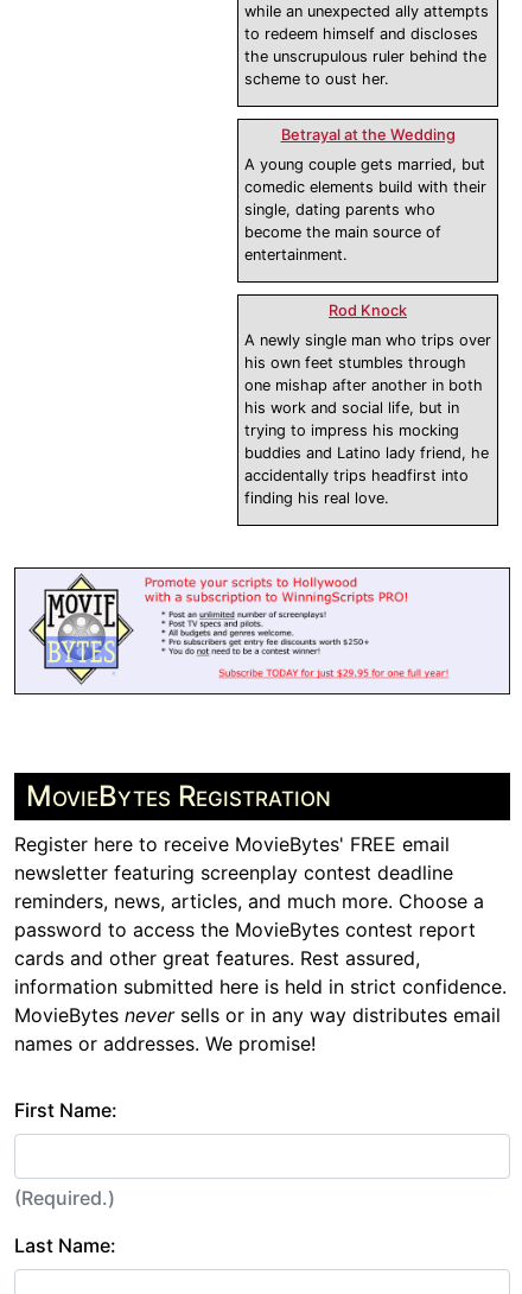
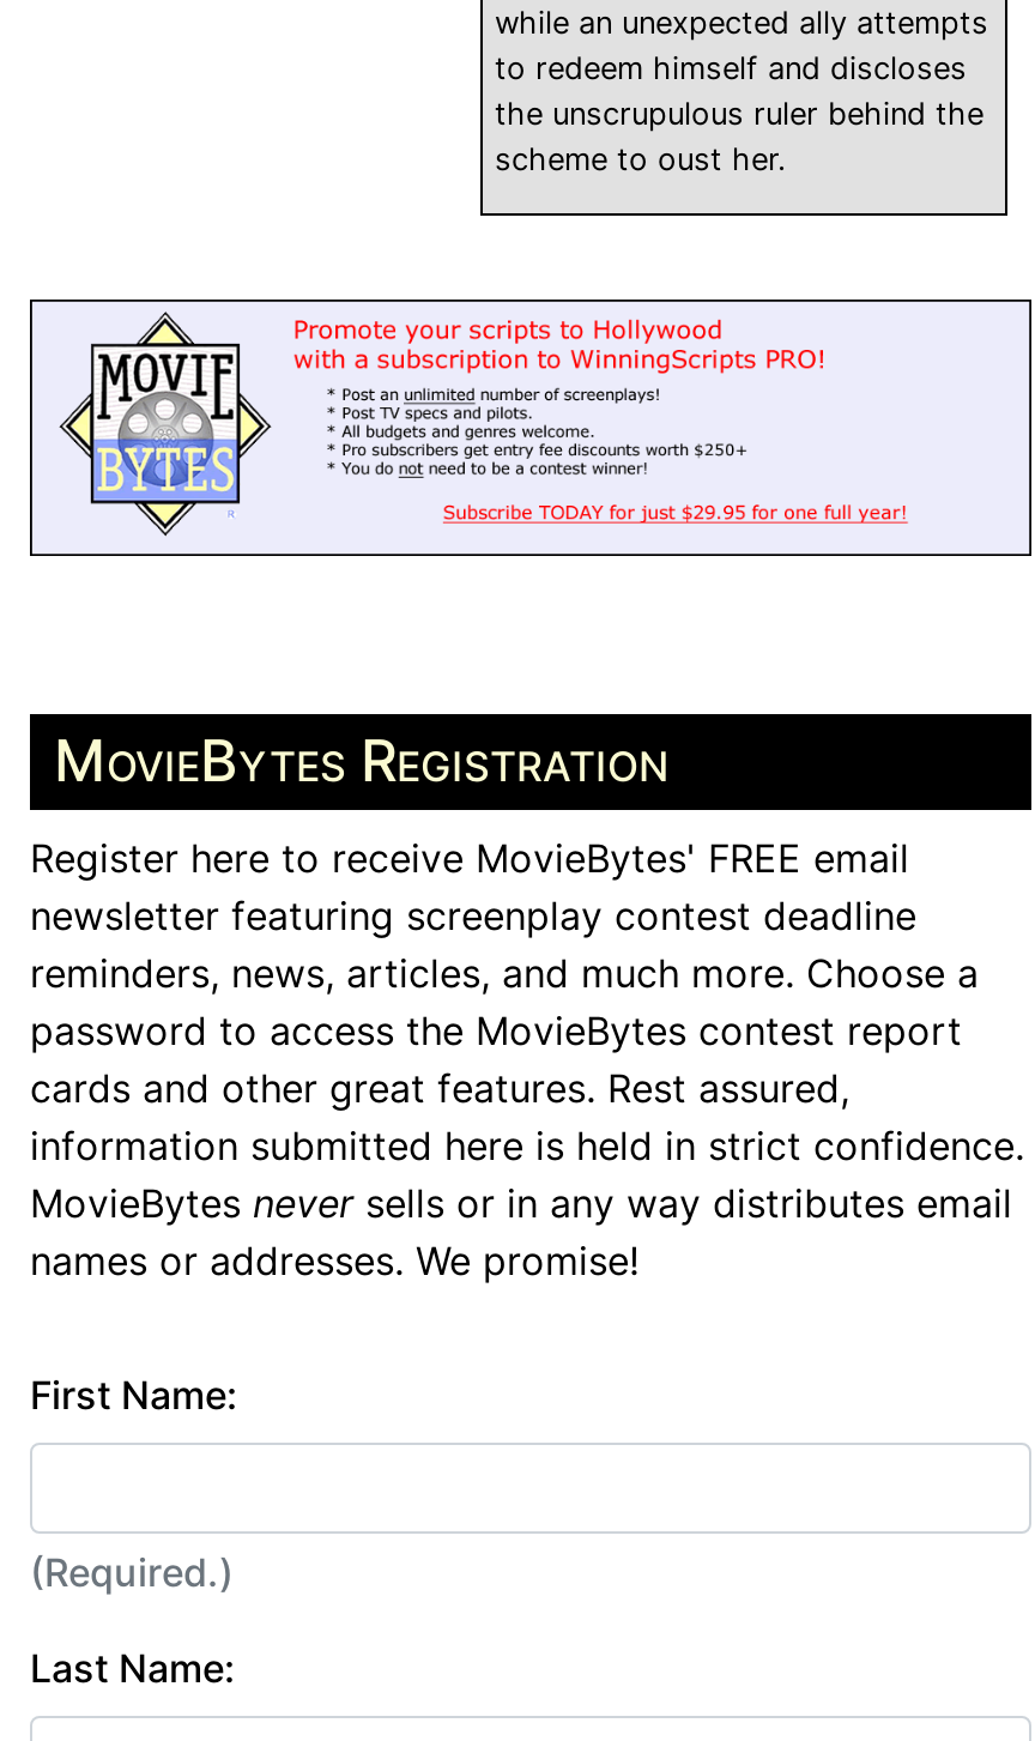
- Betrayal at the Wedding
- A young couple gets married, but
- comedic elements build with their
- single, dating parents who
- become the main source of
- entertainment.
- Rod Knock
- A newly single man who trips over
- his own feet stumbles through
- one mishap after another in both
- his work and social life, but in
- trying to impress his mocking
- buddies and Latino lady friend, he
- accidentally trips headfirst into
- finding his real love.
